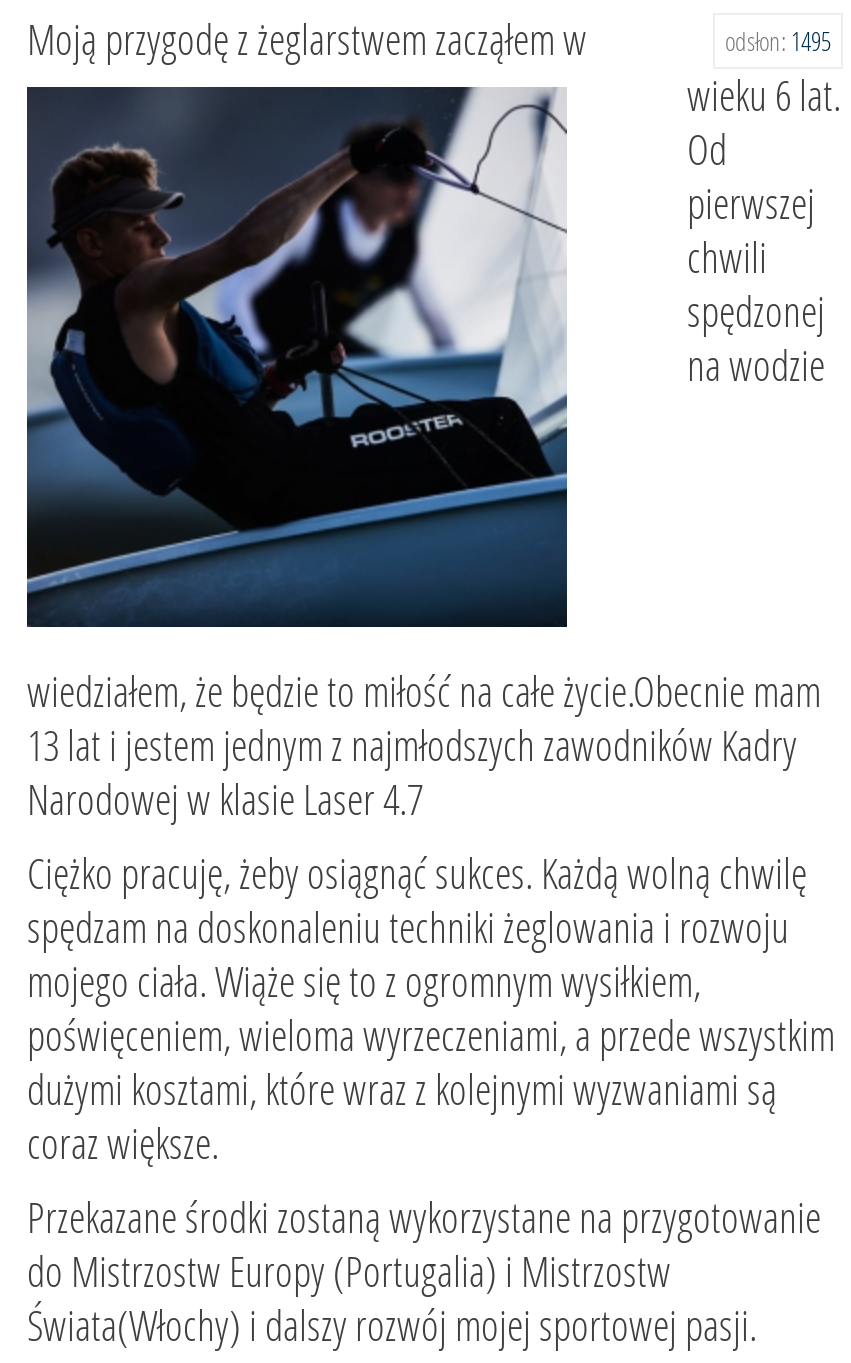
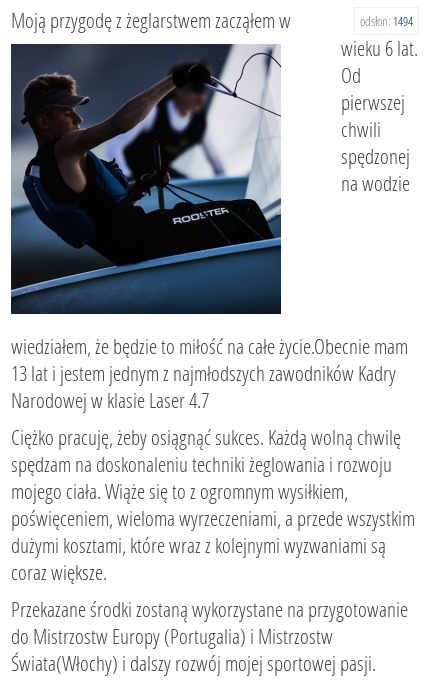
- odsłon: 1495
+ odsłon: 1494
